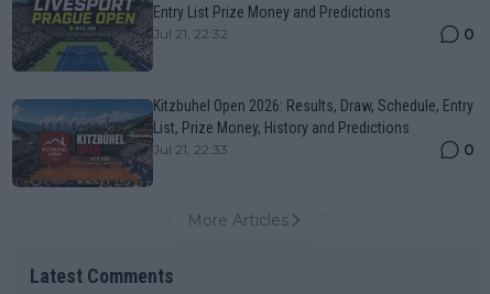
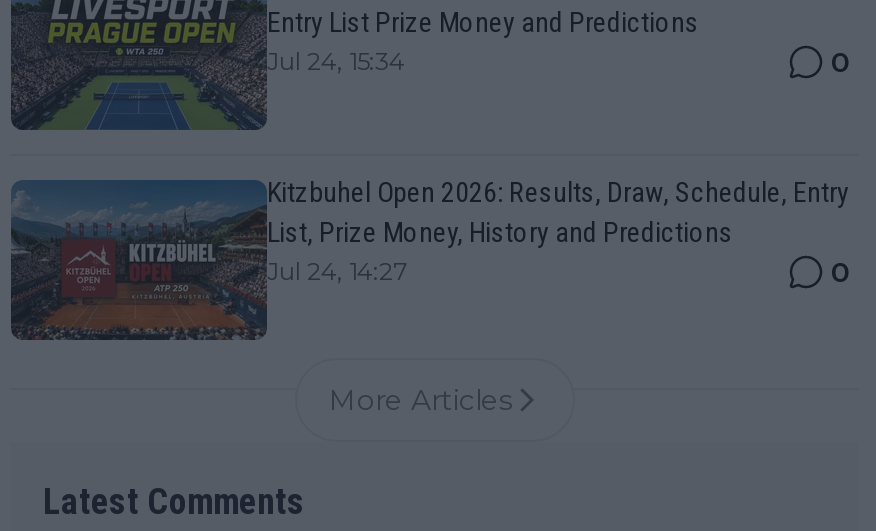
- Jul 21, 22:32
+ Jul 24, 15:34

- Jul 21, 22:33
+ Jul 24, 14:27
